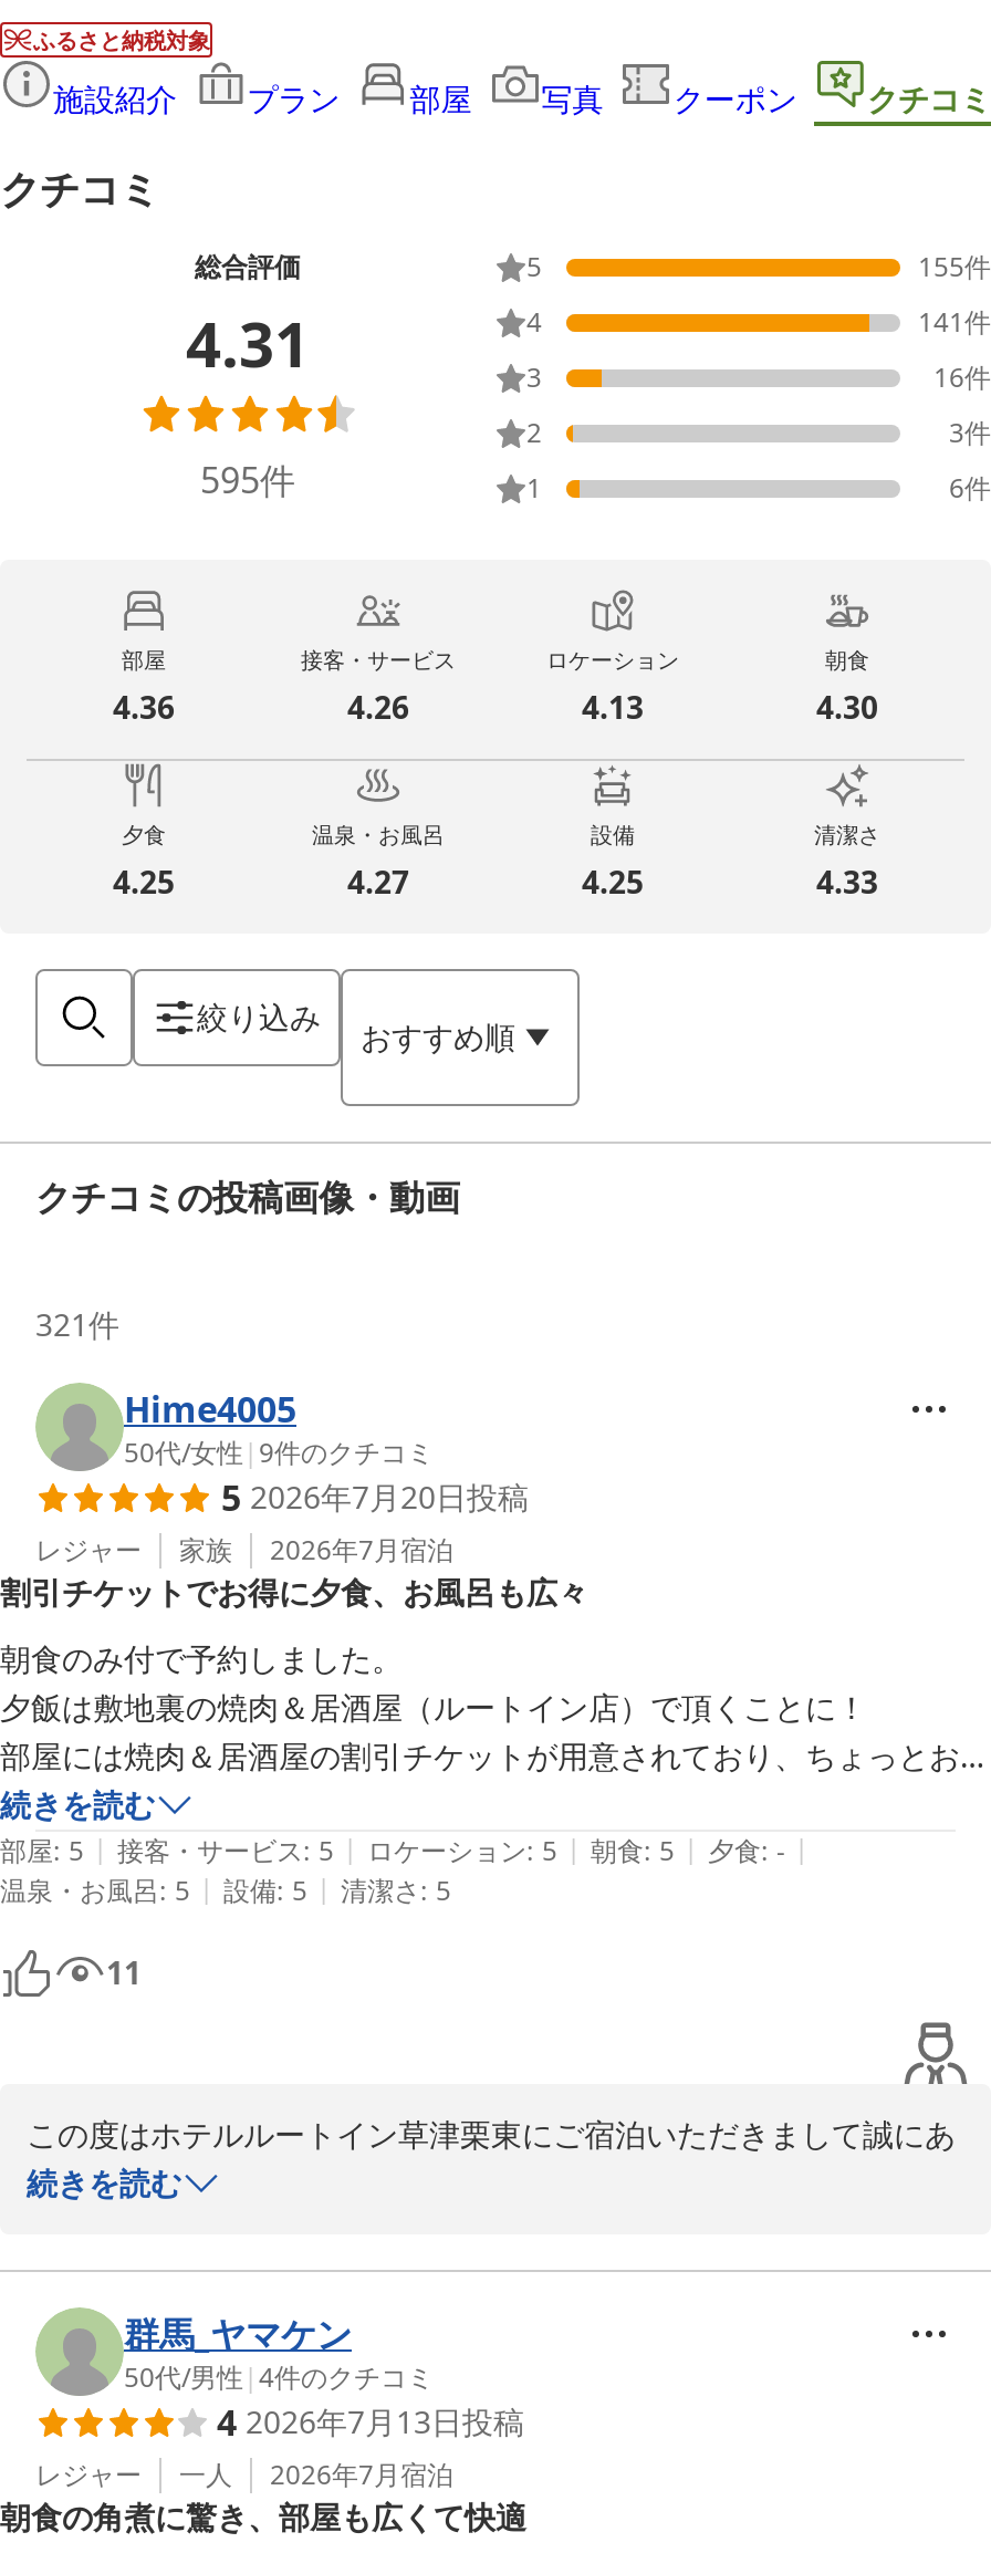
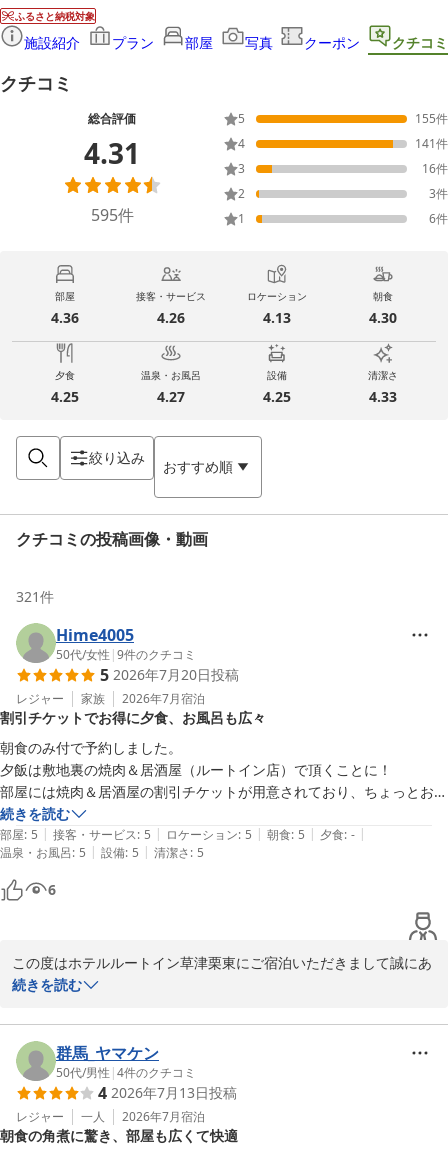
- 11
+ 6
